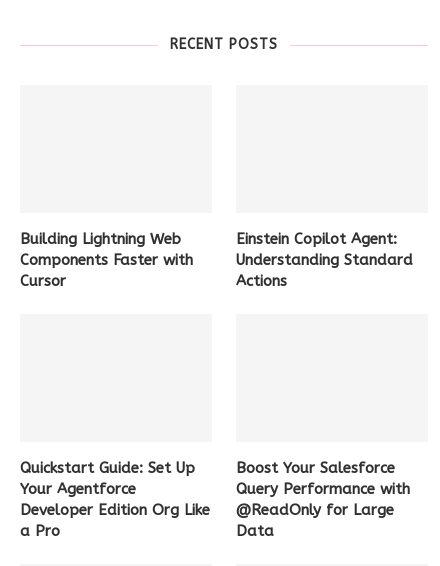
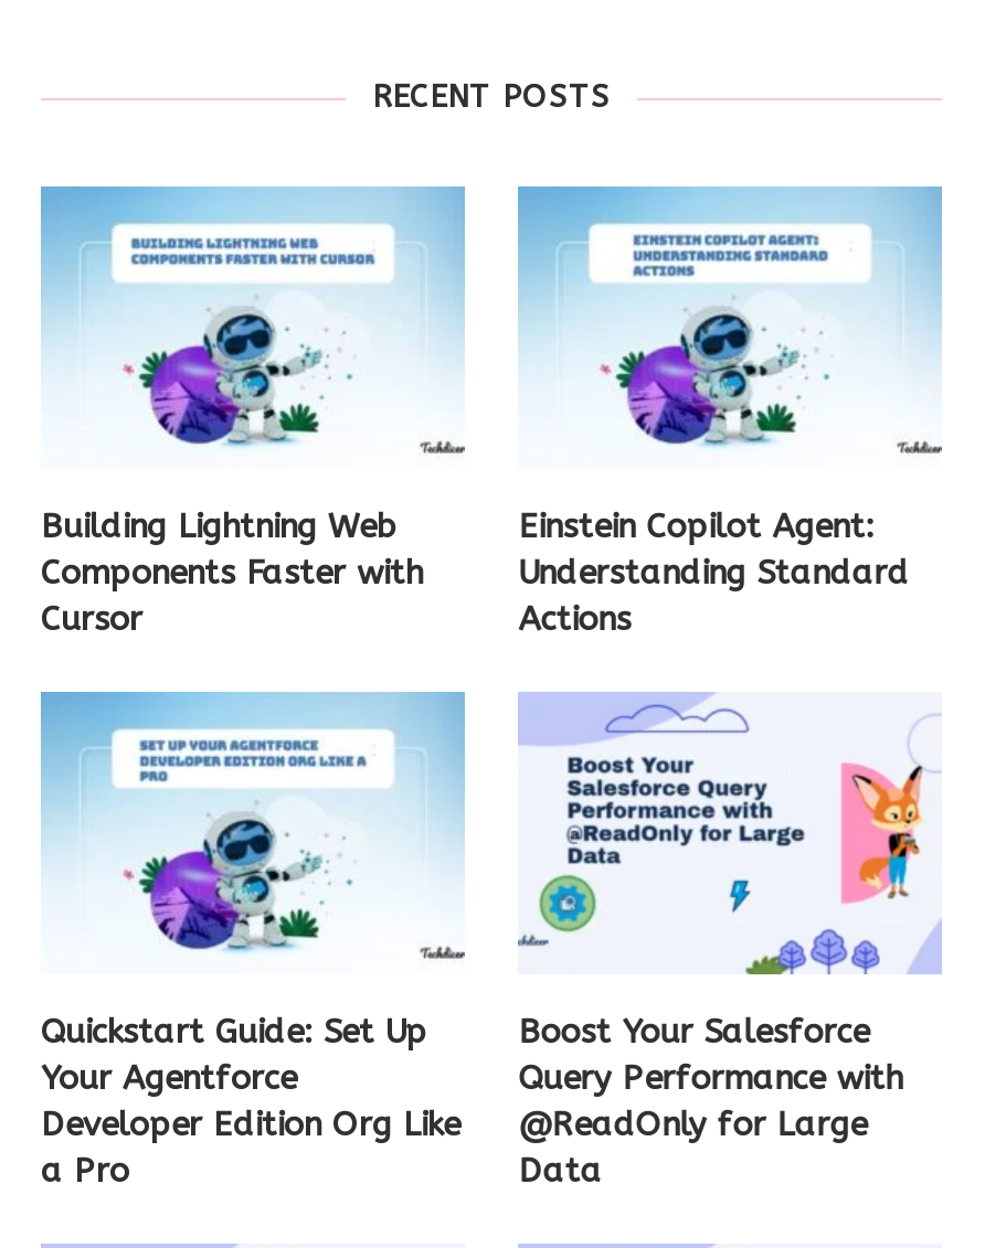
+ [image]

+ [image]

+ [image]

+ [image]
